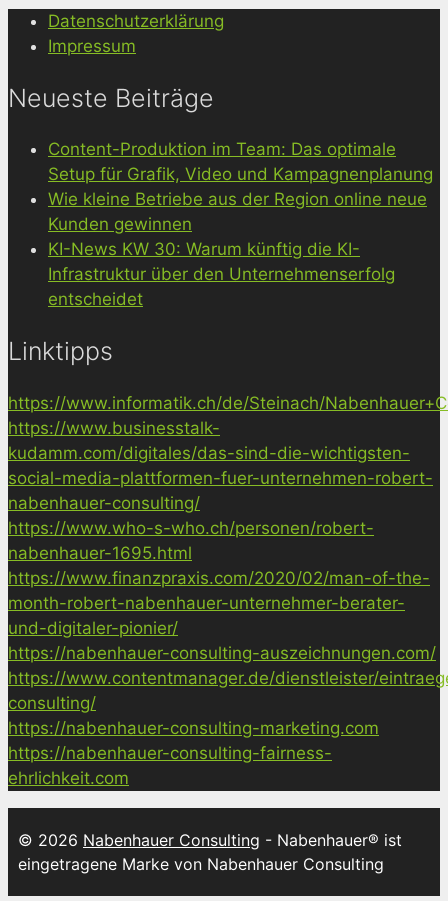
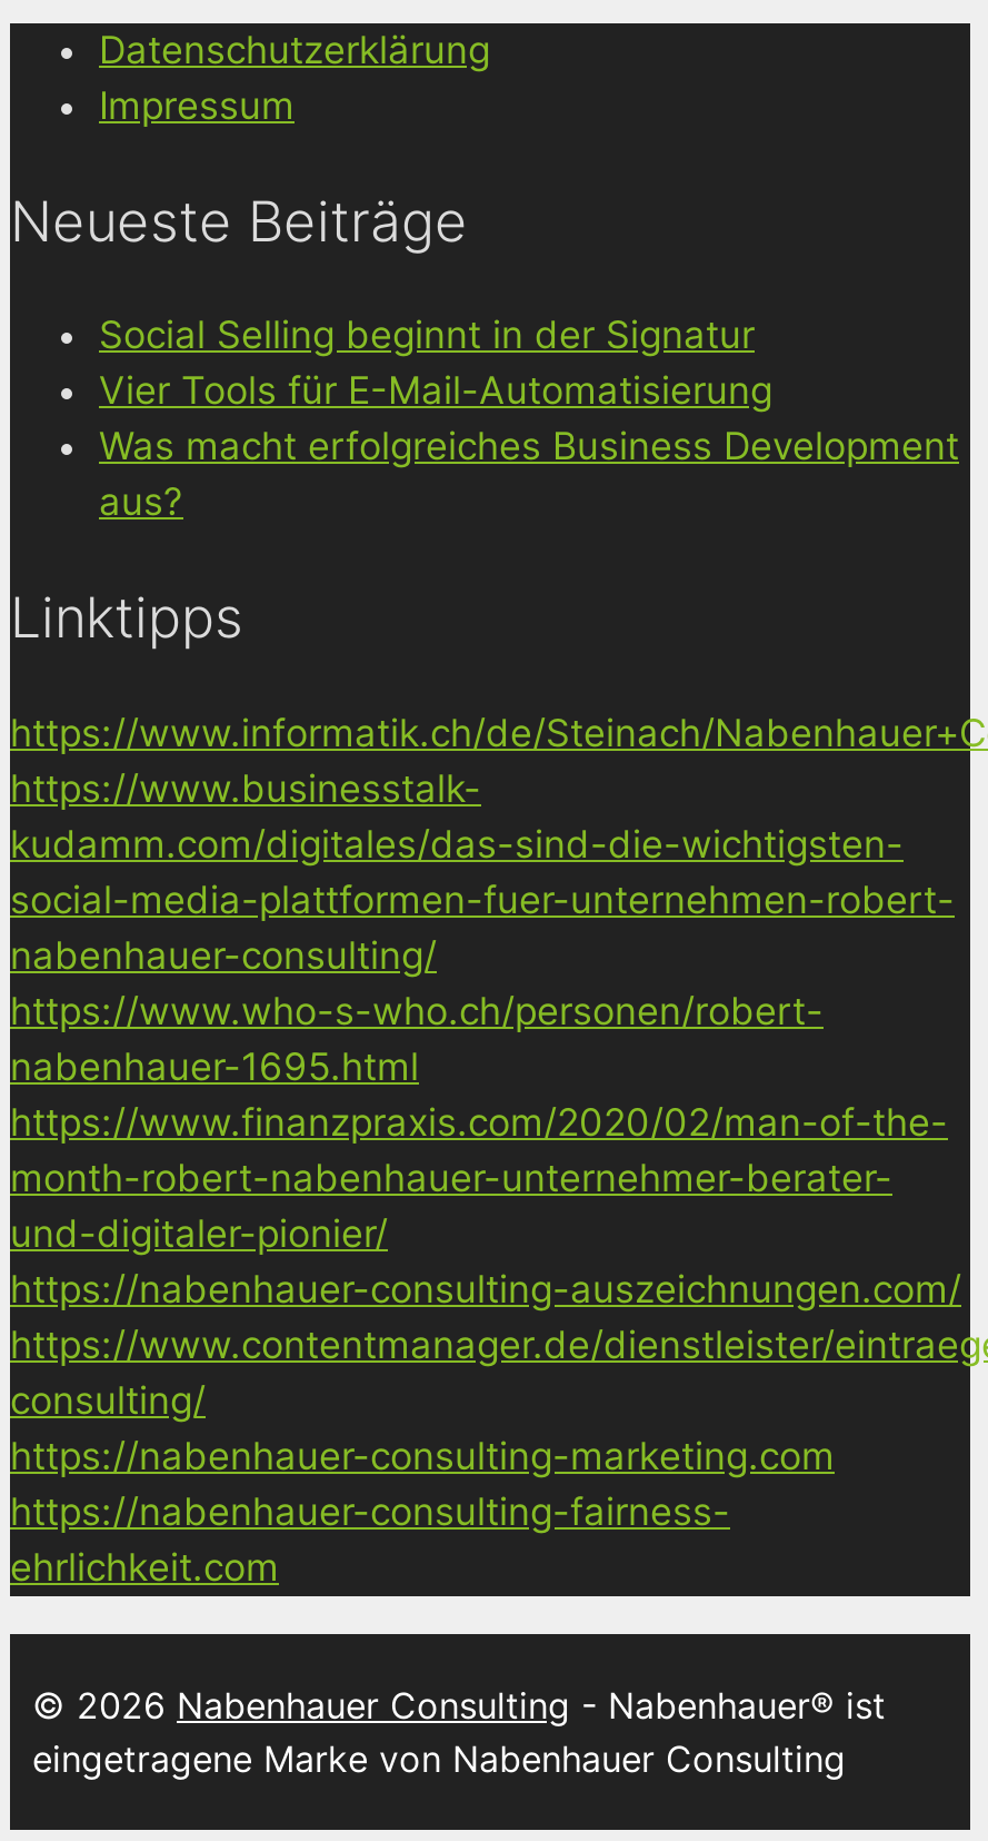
- Content-Produktion im Team: Das optimale
- Setup für Grafik, Video und Kampagnenplanung
- Wie kleine Betriebe aus der Region online neue
- Kunden gewinnen
- KI-News KW 30: Warum künftig die KI-
- Infrastruktur über den Unternehmenserfolg
- entscheidet
+ Social Selling beginnt in der Signatur
+ Vier Tools für E-Mail-Automatisierung
+ Was macht erfolgreiches Business Development
+ aus?
